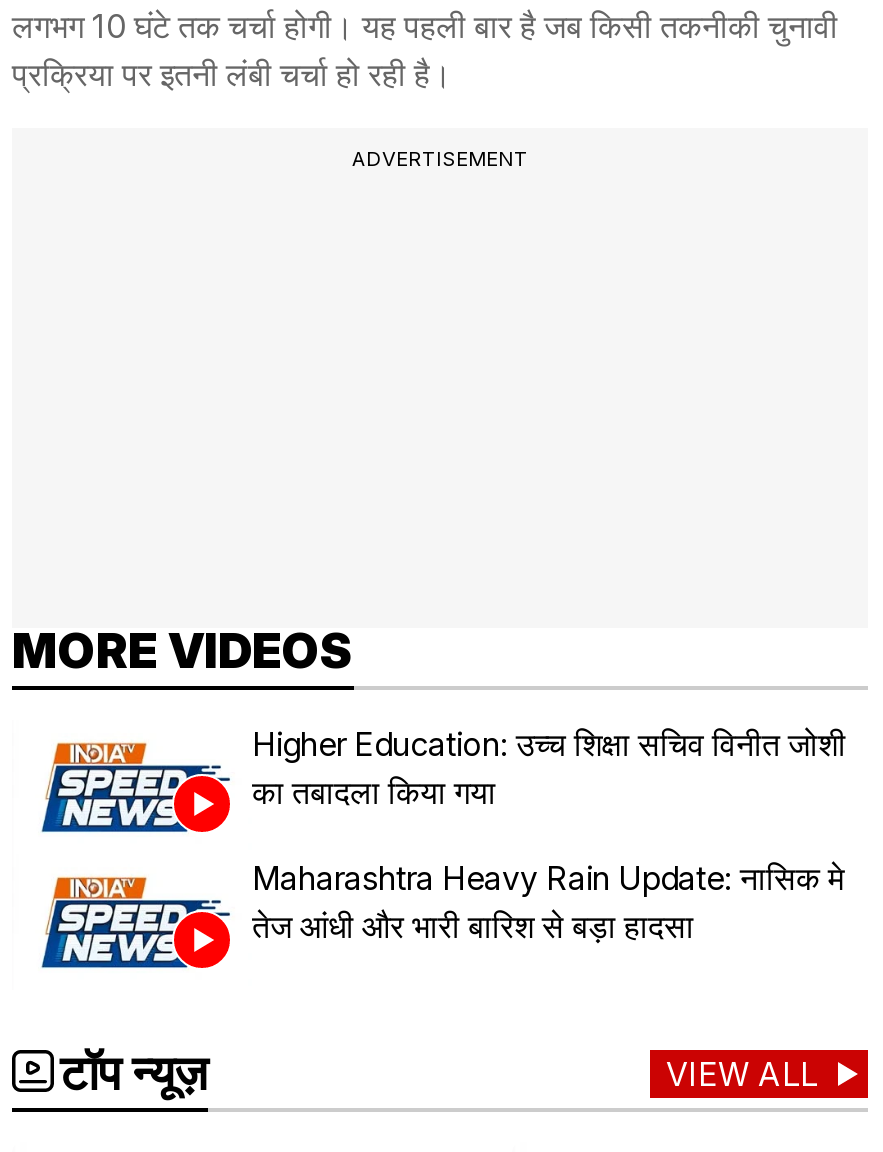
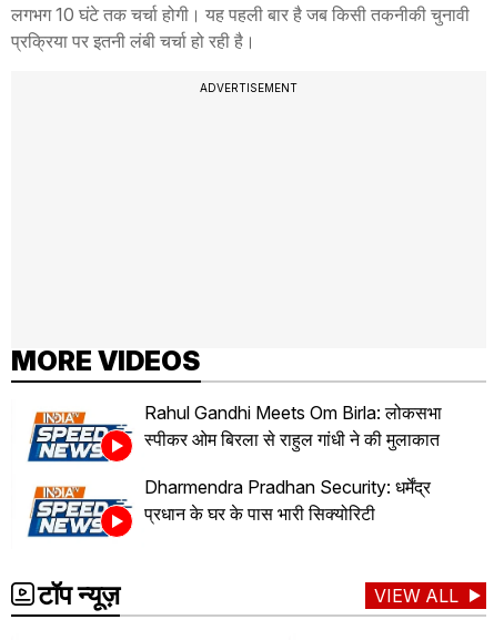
- Higher Education: उच्च शिक्षा सचिव विनीत जोशी
- का तबादला किया गया
+ Rahul Gandhi Meets Om Birla: लोकसभा
+ स्पीकर ओम बिरला से राहुल गांधी ने की मुलाकात

- Maharashtra Heavy Rain Update: नासिक मे
- तेज आंधी और भारी बारिश से बड़ा हादसा
+ Dharmendra Pradhan Security: धर्मेंद्र
+ प्रधान के घर के पास भारी सिक्योरिटी
